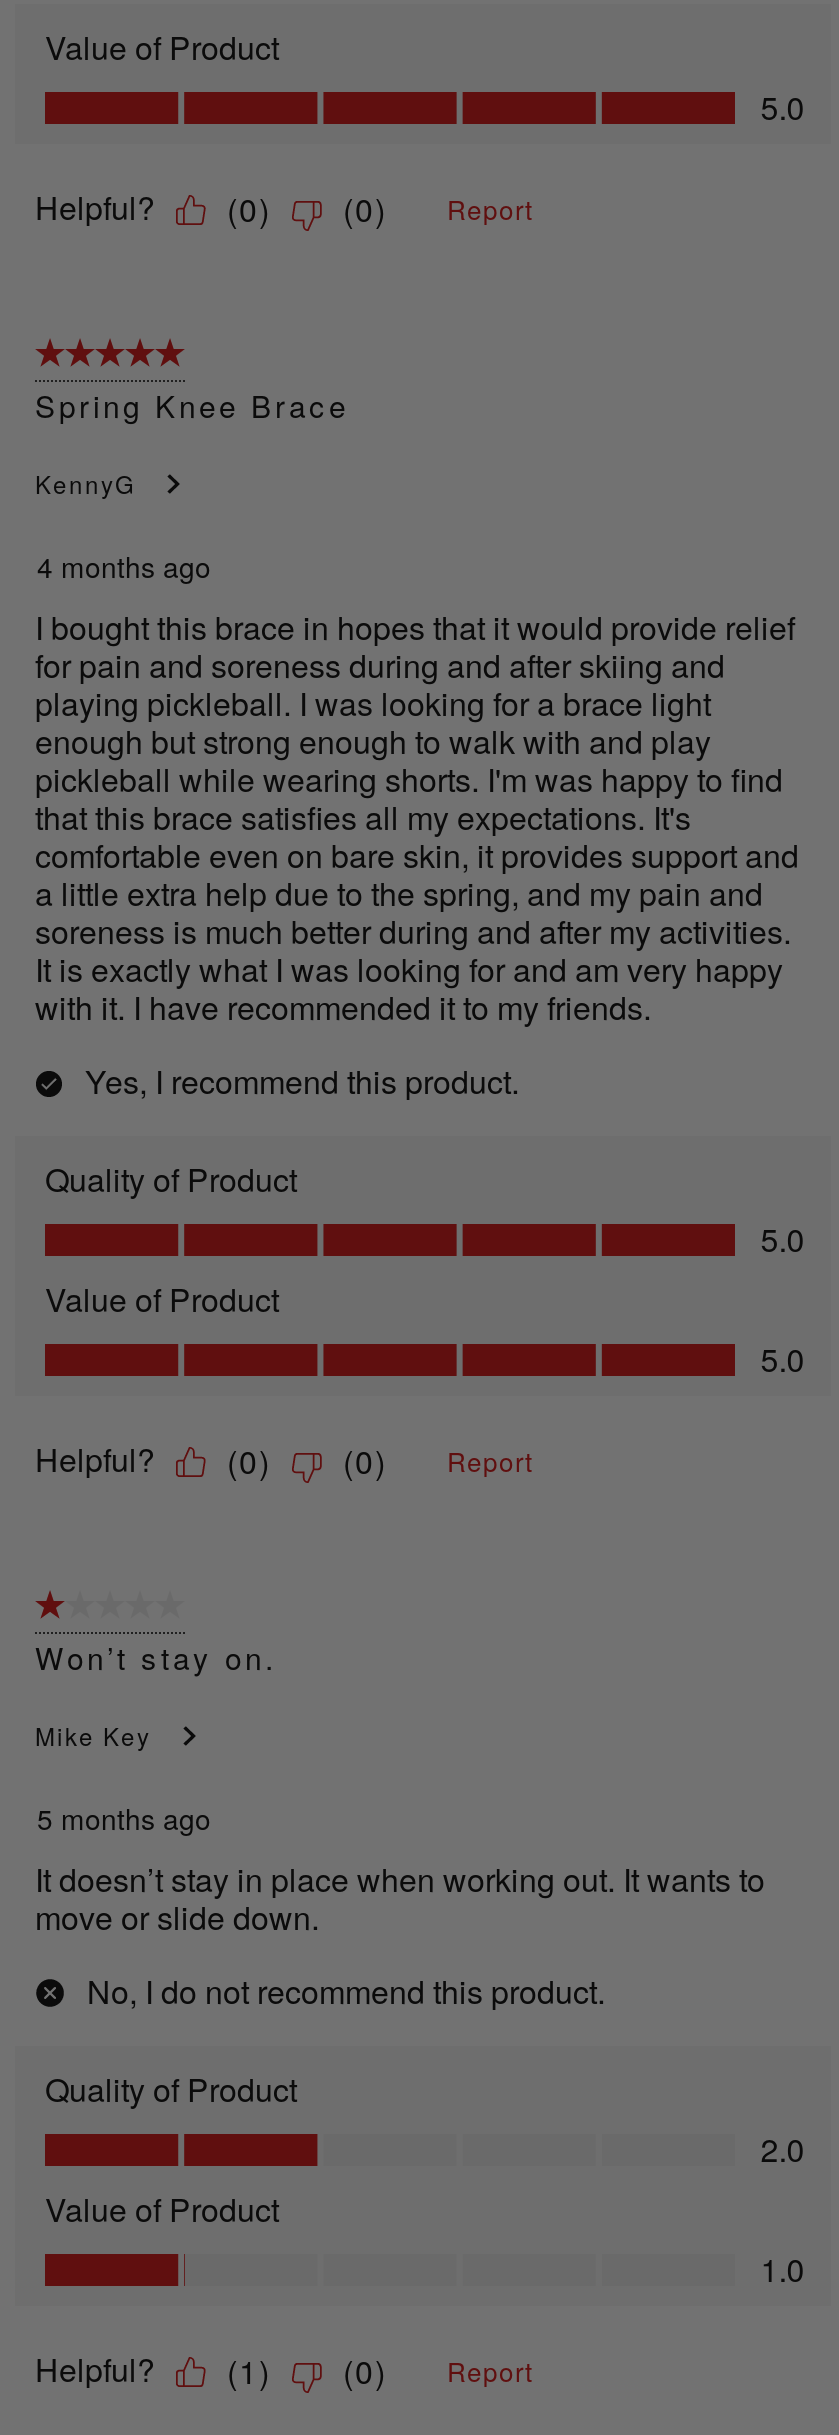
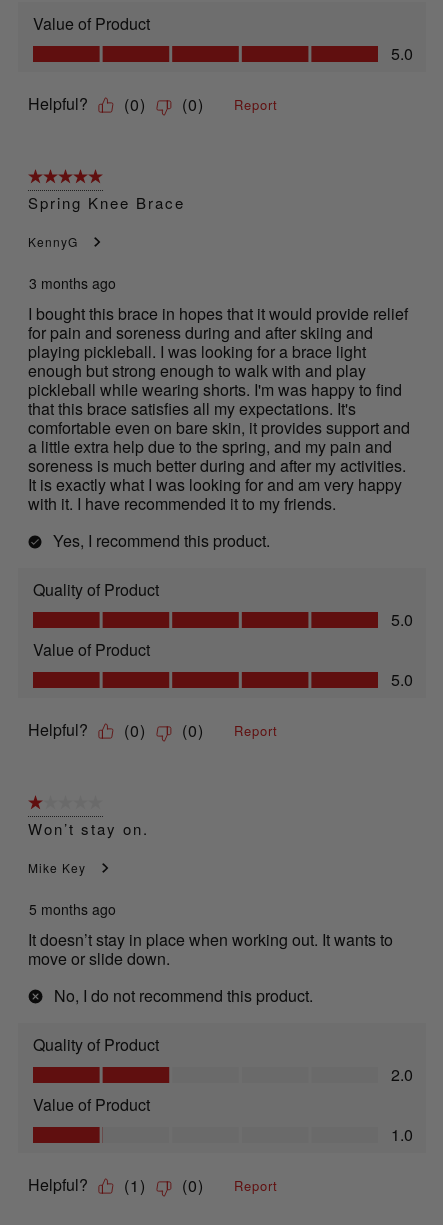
- 4 months ago
+ 3 months ago
